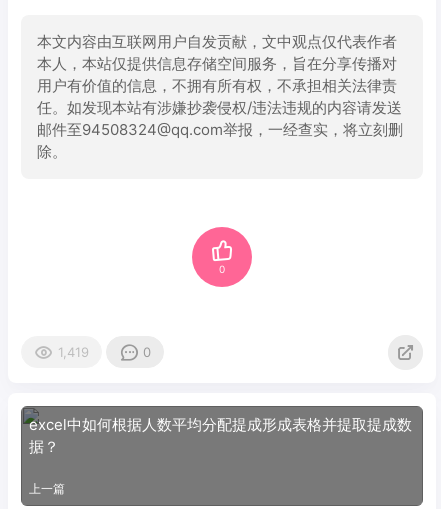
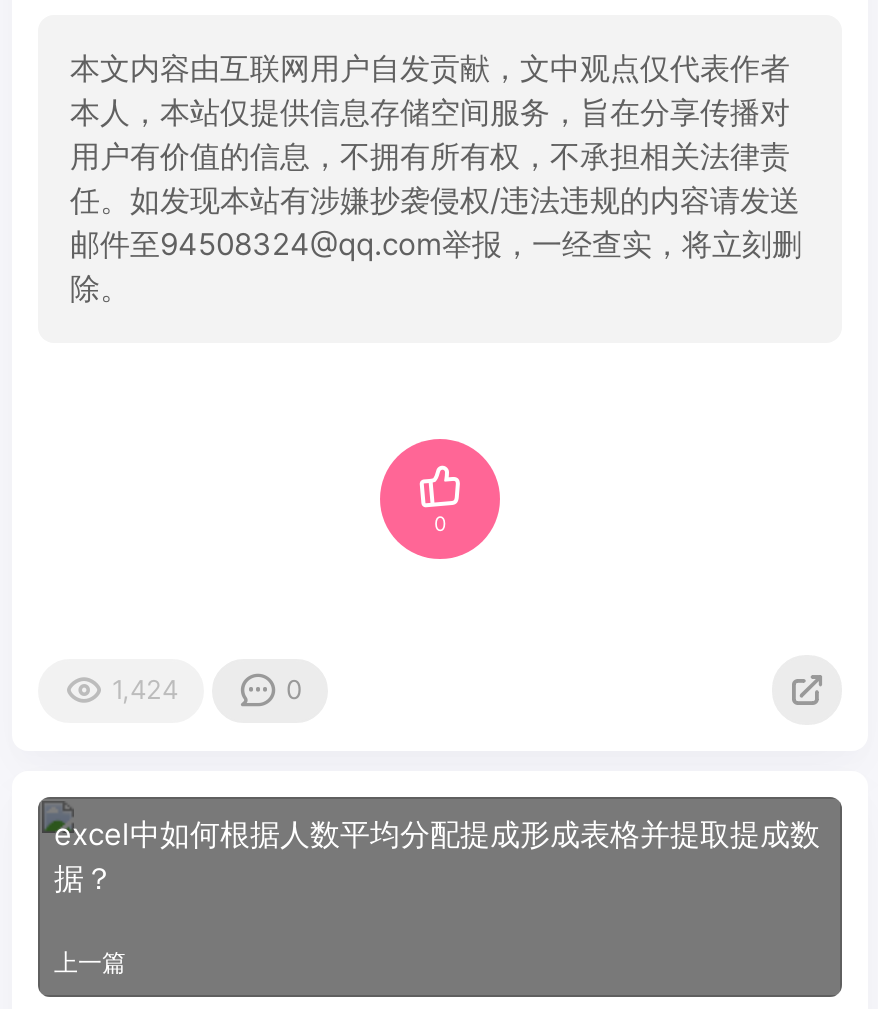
- 1,419
+ 1,424
